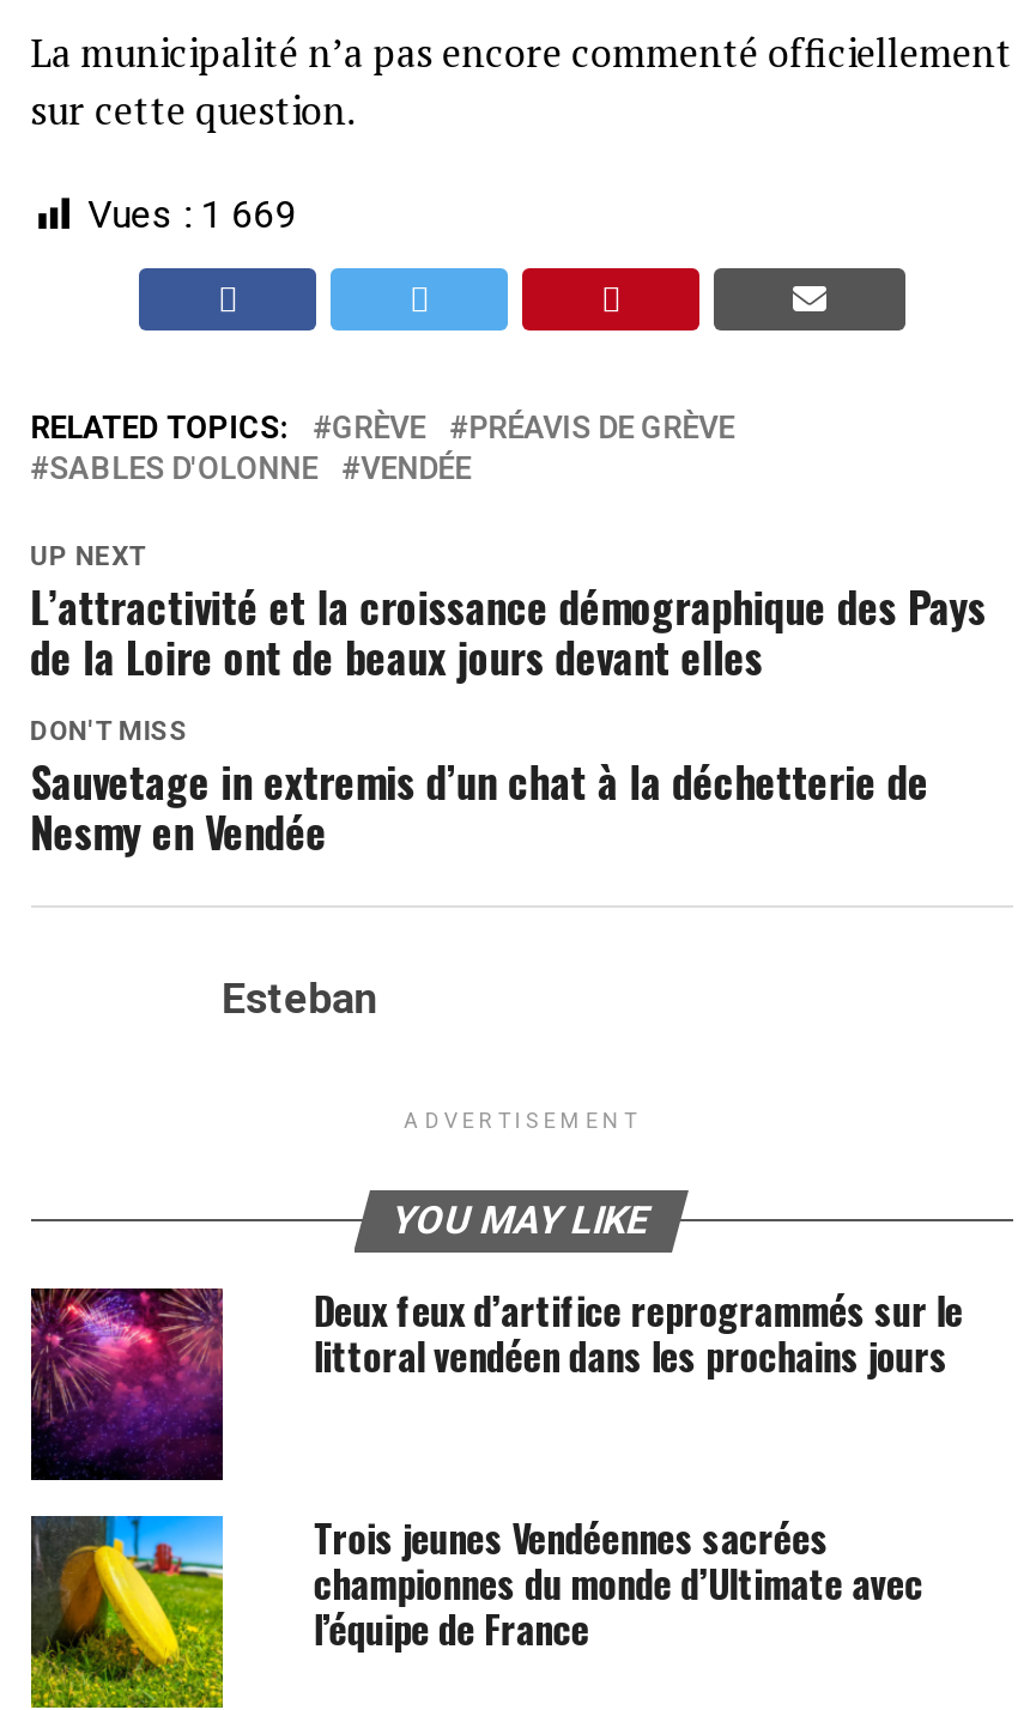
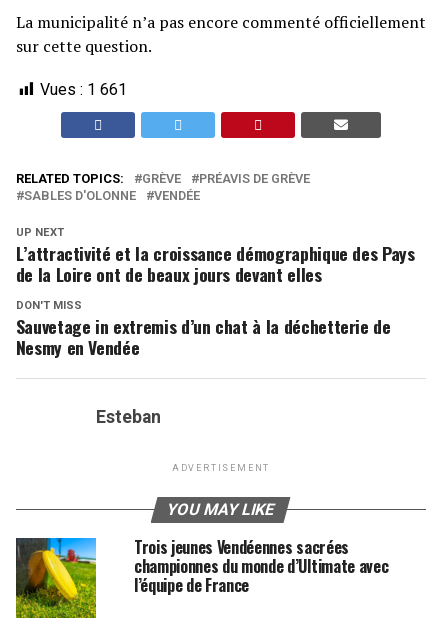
- Vues : 1 669
+ Vues : 1 661

- [image]
- Deux feux d’artifice reprogrammés sur le
- littoral vendéen dans les prochains jours
